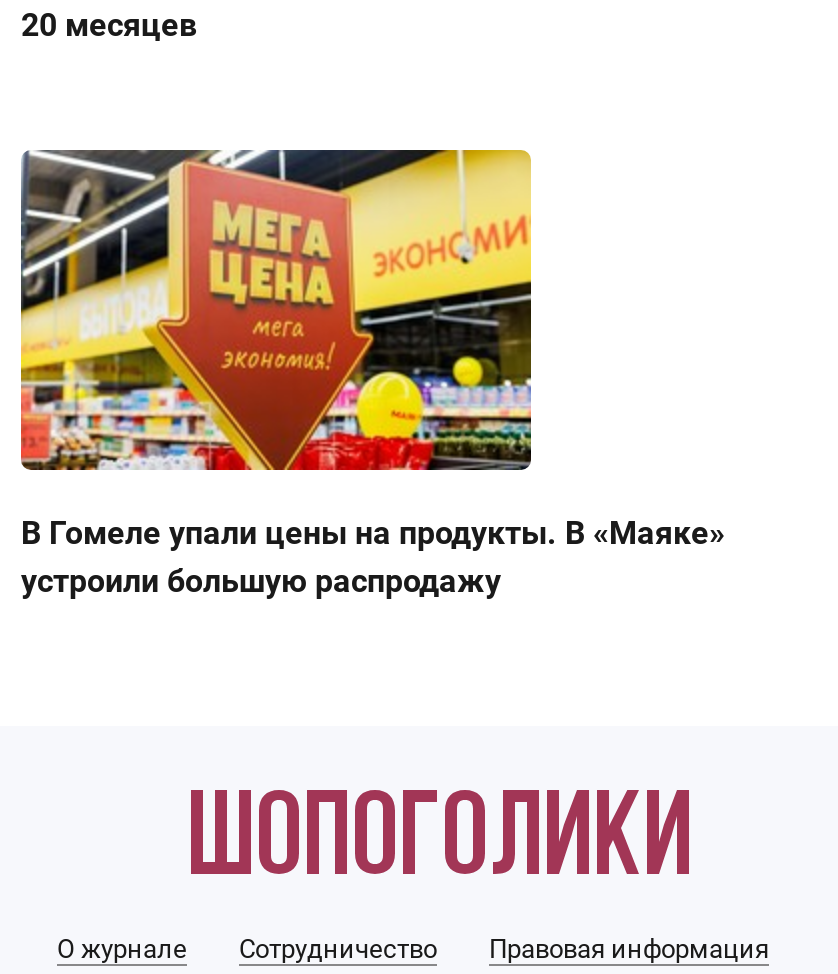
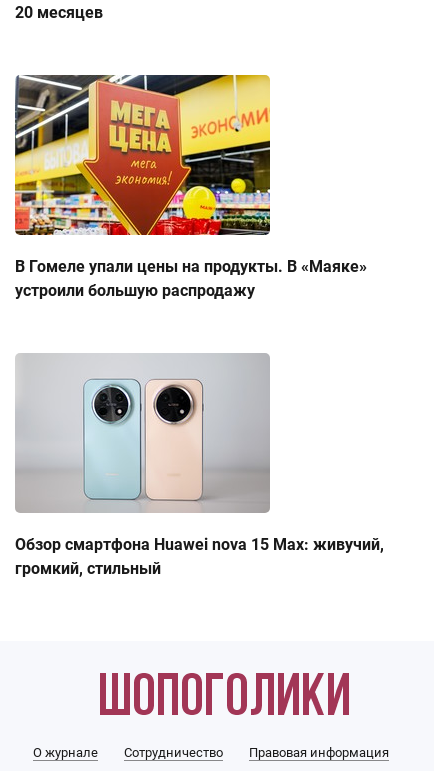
+ [image]
+ Обзор смартфона Huawei nova 15 Max: живучий,
+ громкий, стильный
